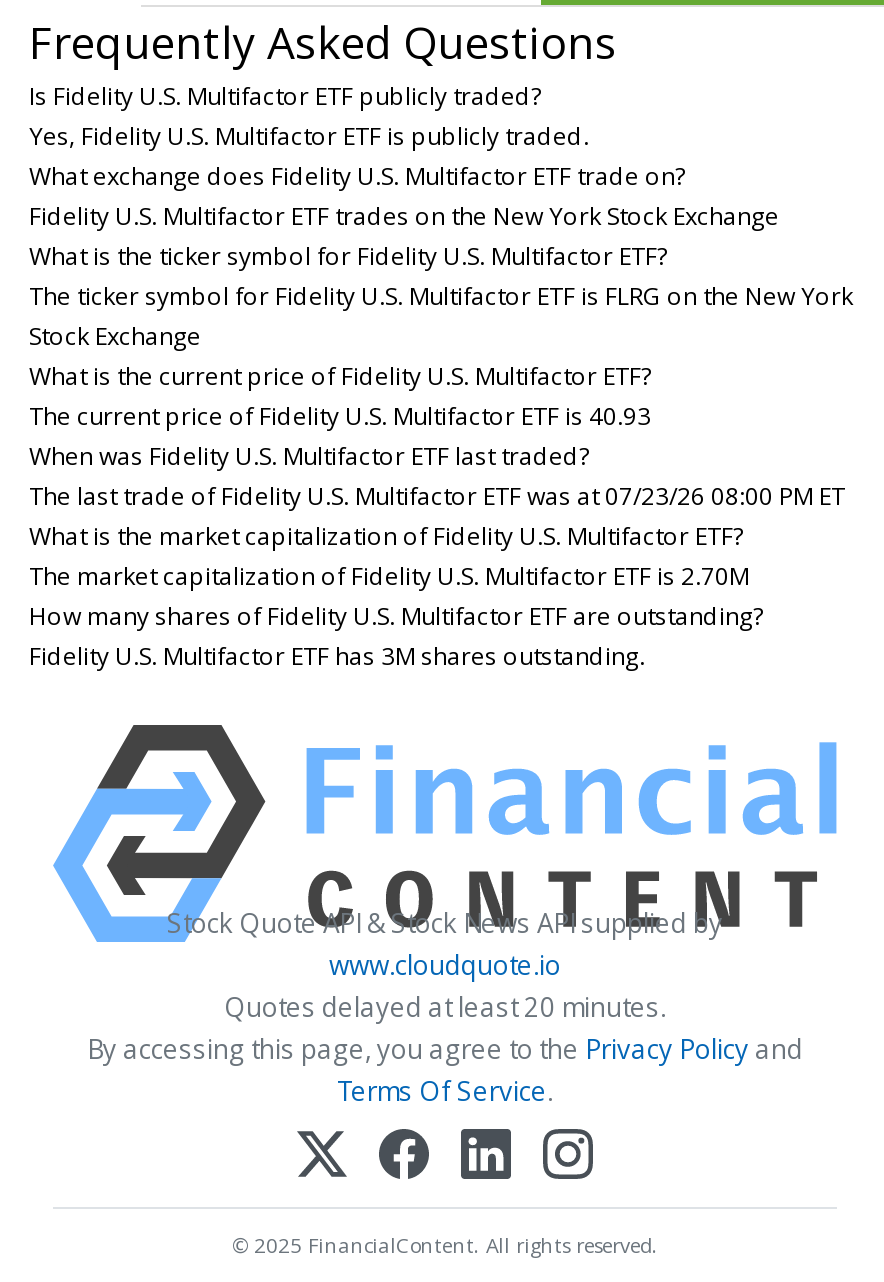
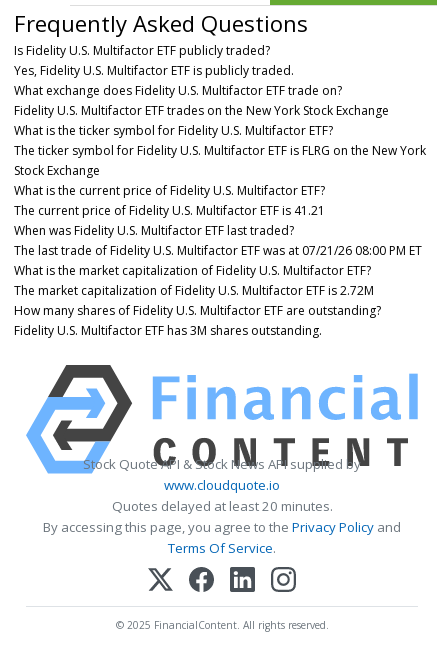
- The current price of Fidelity U.S. Multifactor ETF is 40.93
+ The current price of Fidelity U.S. Multifactor ETF is 41.21

- The last trade of Fidelity U.S. Multifactor ETF was at 07/23/26 08:00 PM ET
+ The last trade of Fidelity U.S. Multifactor ETF was at 07/21/26 08:00 PM ET

- The market capitalization of Fidelity U.S. Multifactor ETF is 2.70M
+ The market capitalization of Fidelity U.S. Multifactor ETF is 2.72M
